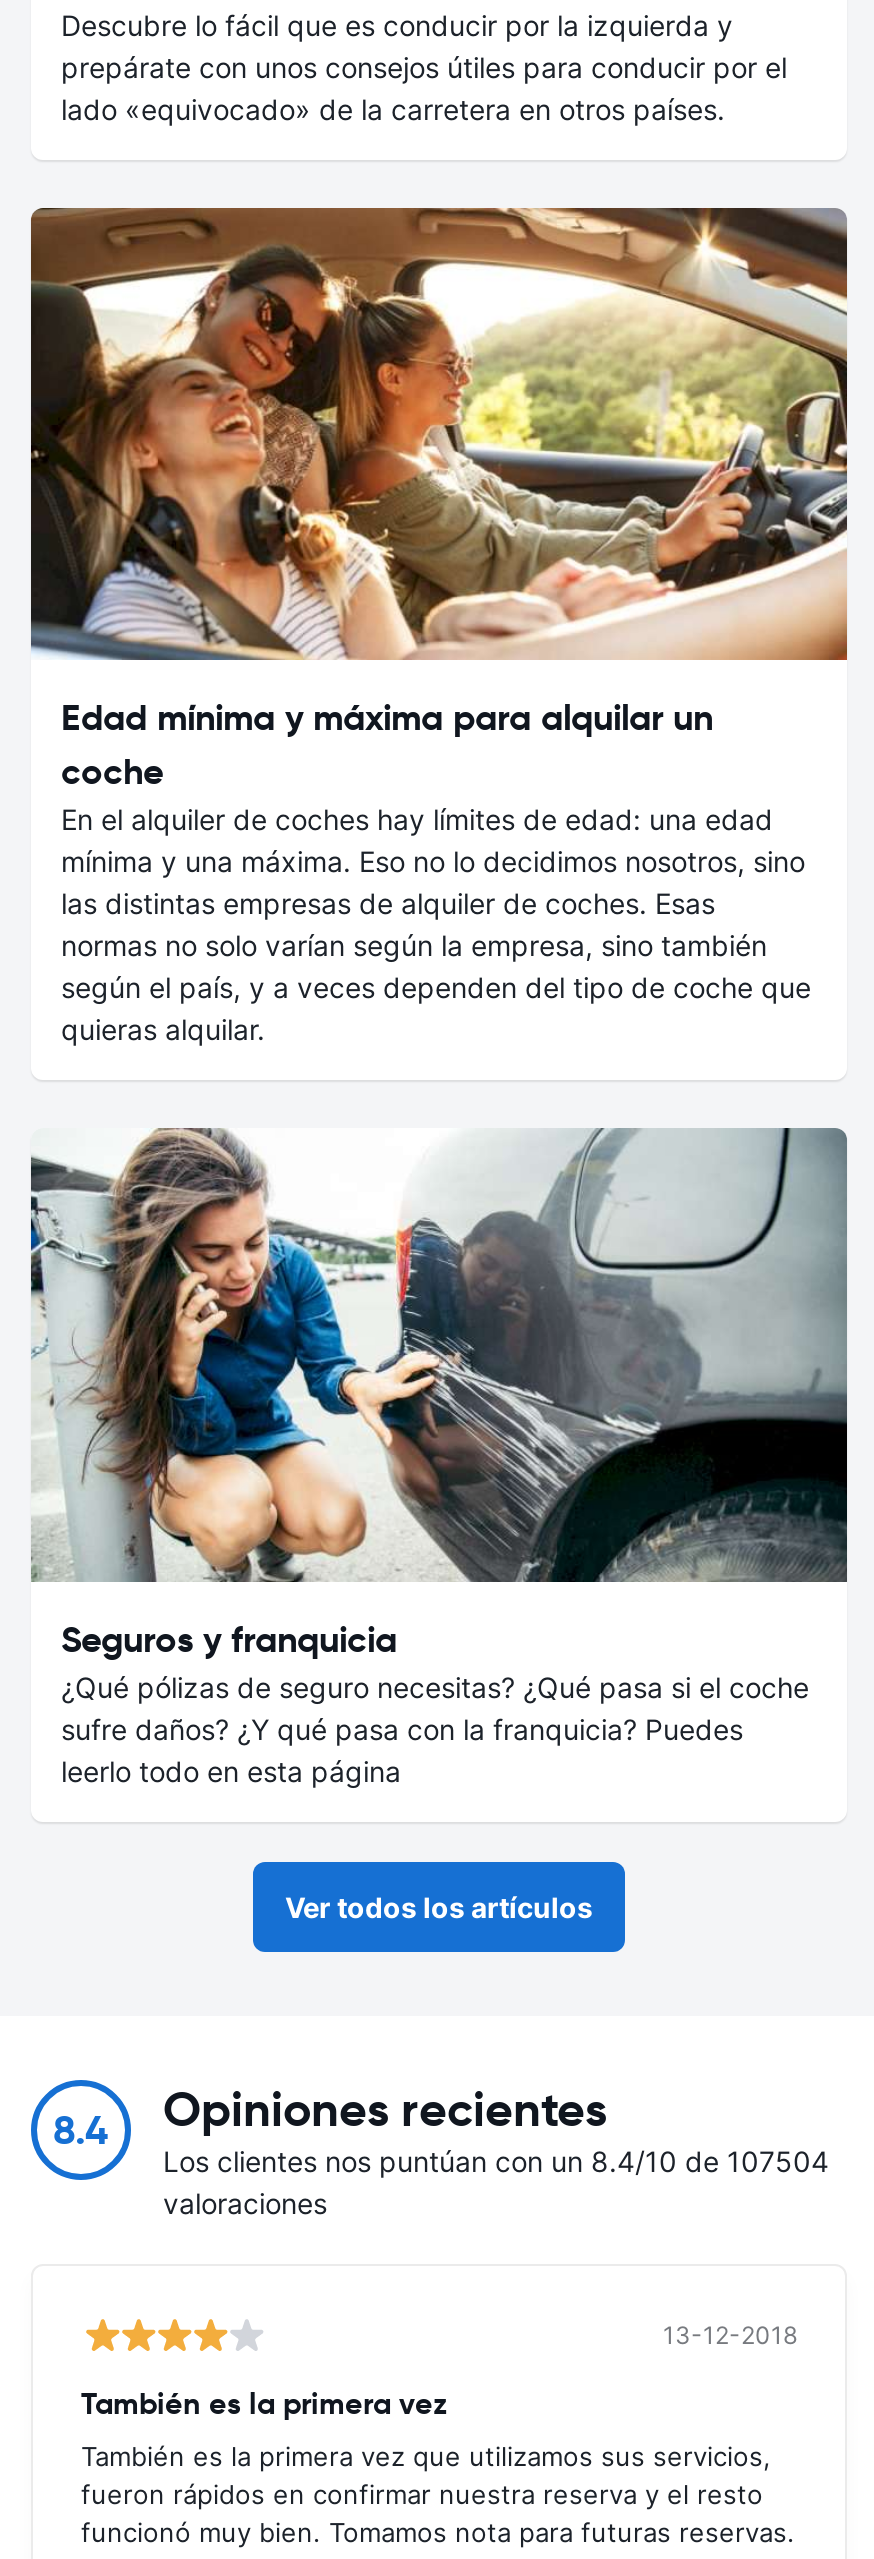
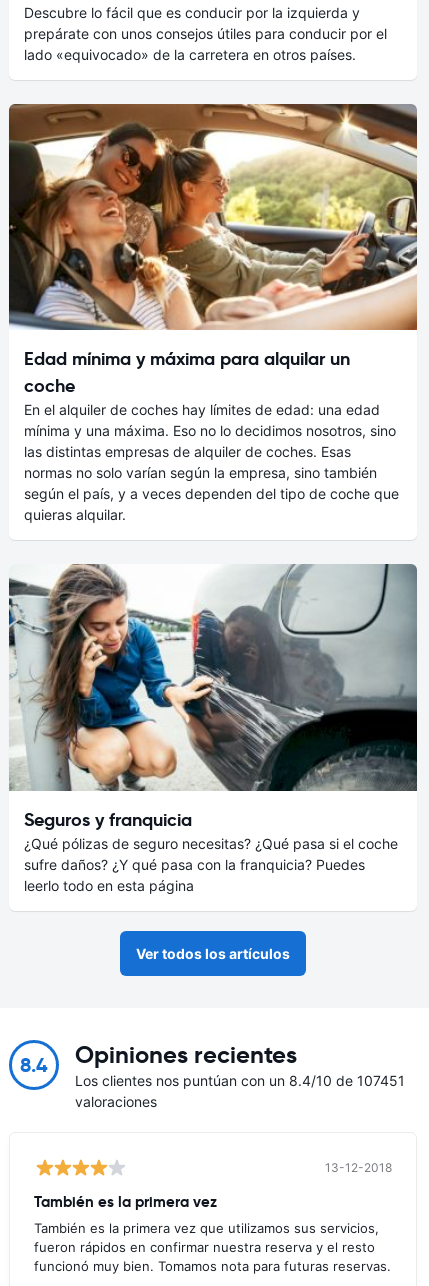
- Los clientes nos puntúan con un 8.4/10 de 107504
+ Los clientes nos puntúan con un 8.4/10 de 107451
